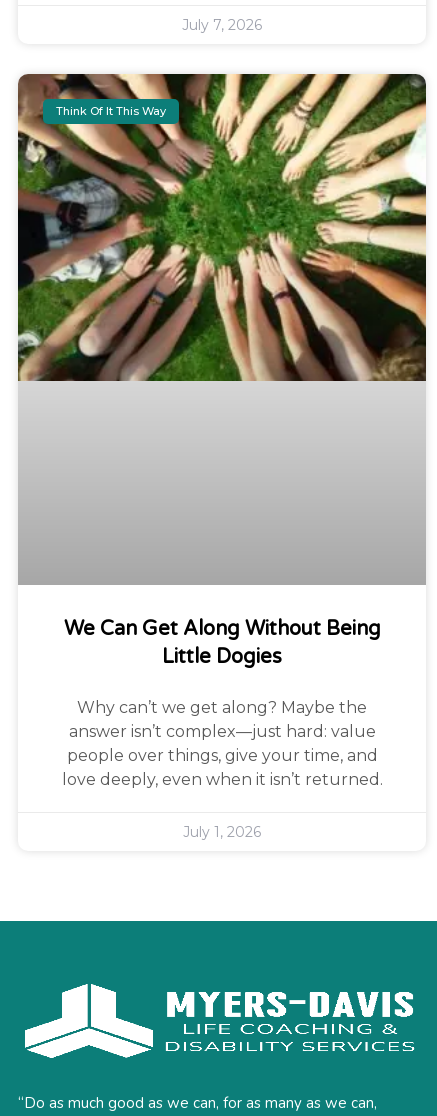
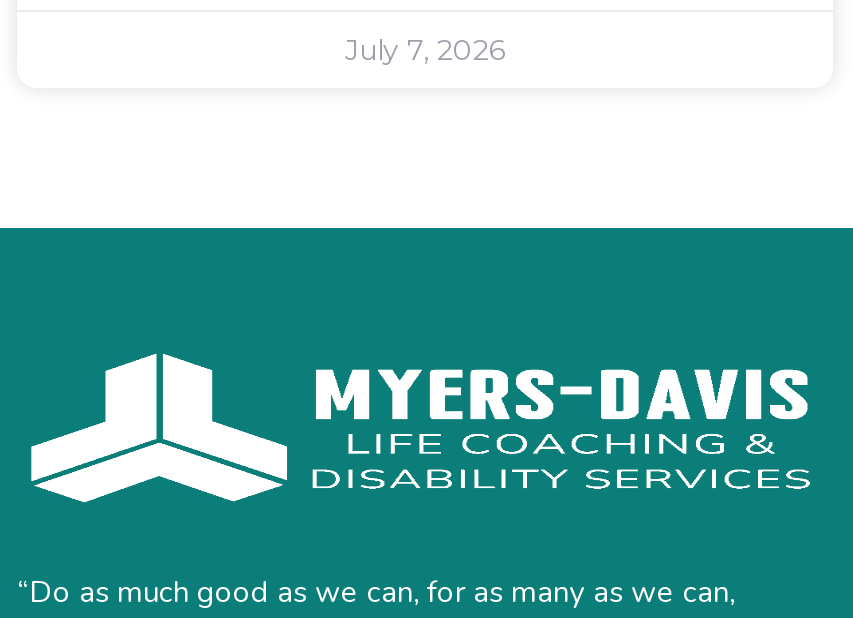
- [image]
- Think Of It This Way

- We Can Get Along Without Being
- Little Dogies
- Why can’t we get along? Maybe the
- answer isn’t complex—just hard: value
- people over things, give your time, and
- love deeply, even when it isn’t returned.
- July 1, 2026
